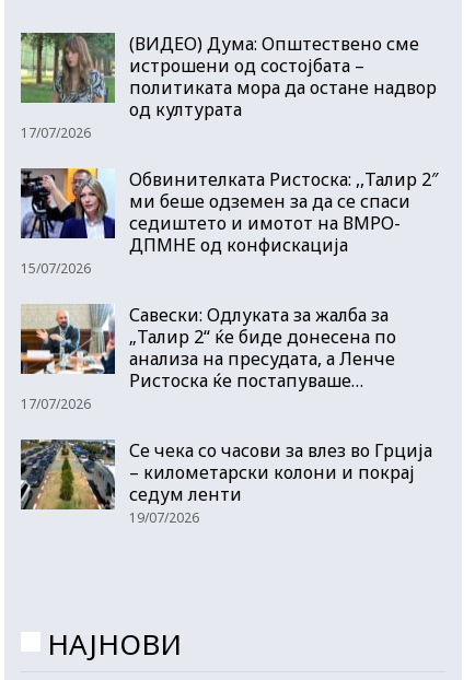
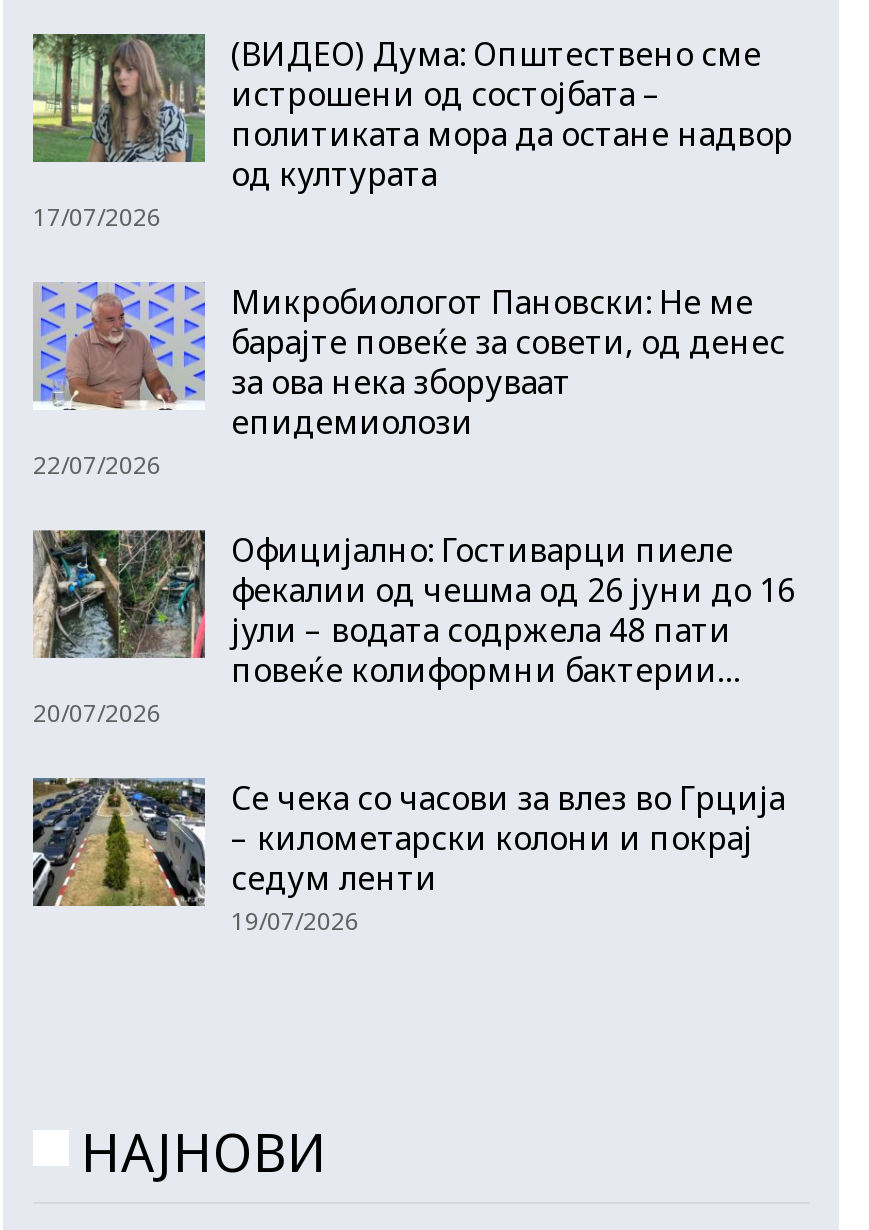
- [image]
- Обвинителката Ристоска: ,,Талир 2″
- ми беше одземен за да се спаси
- седиштето и имотот на ВМРО-
- ДПМНЕ од конфискација
- 15/07/2026
+ [image]
+ Микробиологот Пановски: Не ме
+ барајте повеќе за совети, од денес
+ за ова нека зборуваат
+ епидемиолози
+ 22/07/2026

- [image]
- Савески: Одлуката за жалба за
- „Талир 2“ ќе биде донесена по
- анализа на пресудата, а Ленче
- Ристоска ќе постапуваше…
- 17/07/2026
+ [image]
+ Официјално: Гостиварци пиеле
+ фекалии од чешма од 26 јуни до 16
+ јули – водата содржела 48 пати
+ повеќе колиформни бактерии…
+ 20/07/2026
